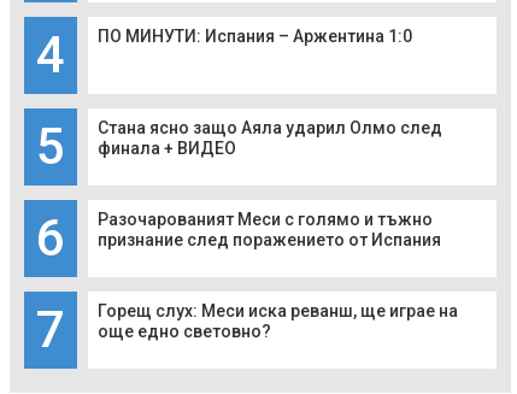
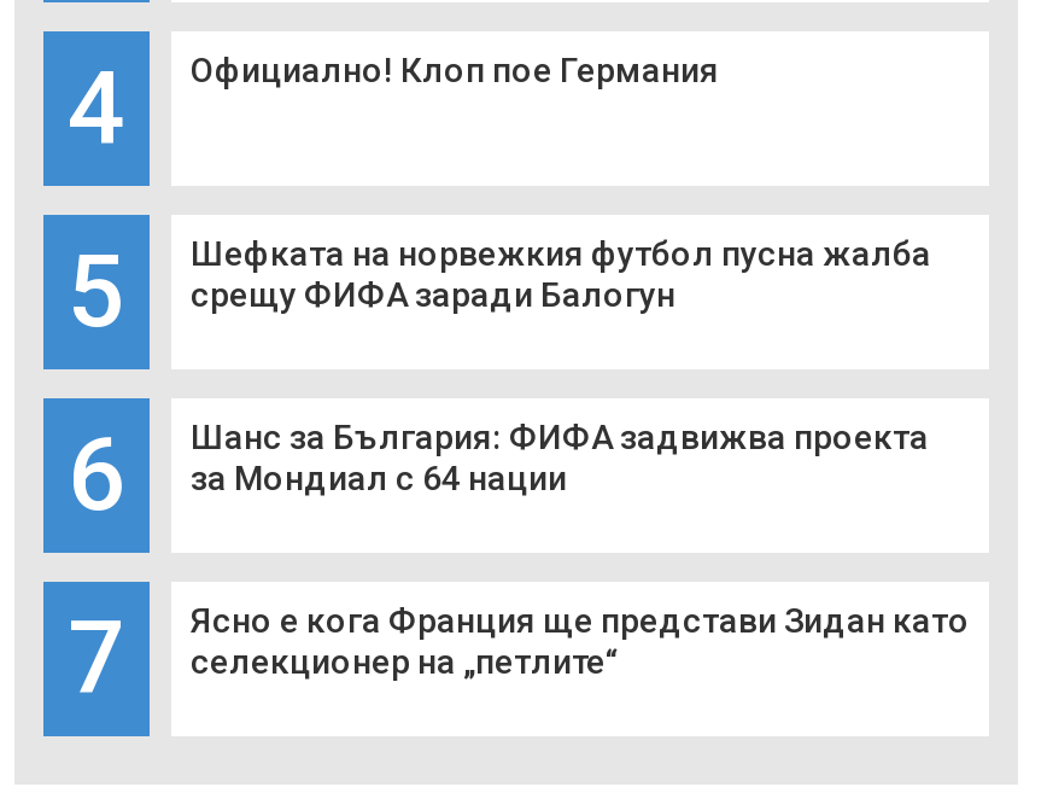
- ПО МИНУТИ: Испания – Аржентина 1:0
+ Официално! Клоп пое Германия

- Стана ясно защо Аяла ударил Олмо след
- финала + ВИДЕО
+ Шефката на норвежкия футбол пусна жалба
+ срещу ФИФА заради Балогун

- Разочарованият Меси с голямо и тъжно
- признание след поражението от Испания
+ Шанс за България: ФИФА задвижва проекта
+ за Мондиал с 64 нации

- Горещ слух: Меси иска реванш, ще играе на
- още едно световно?
+ Ясно е кога Франция ще представи Зидан като
+ селекционер на „петлите“
